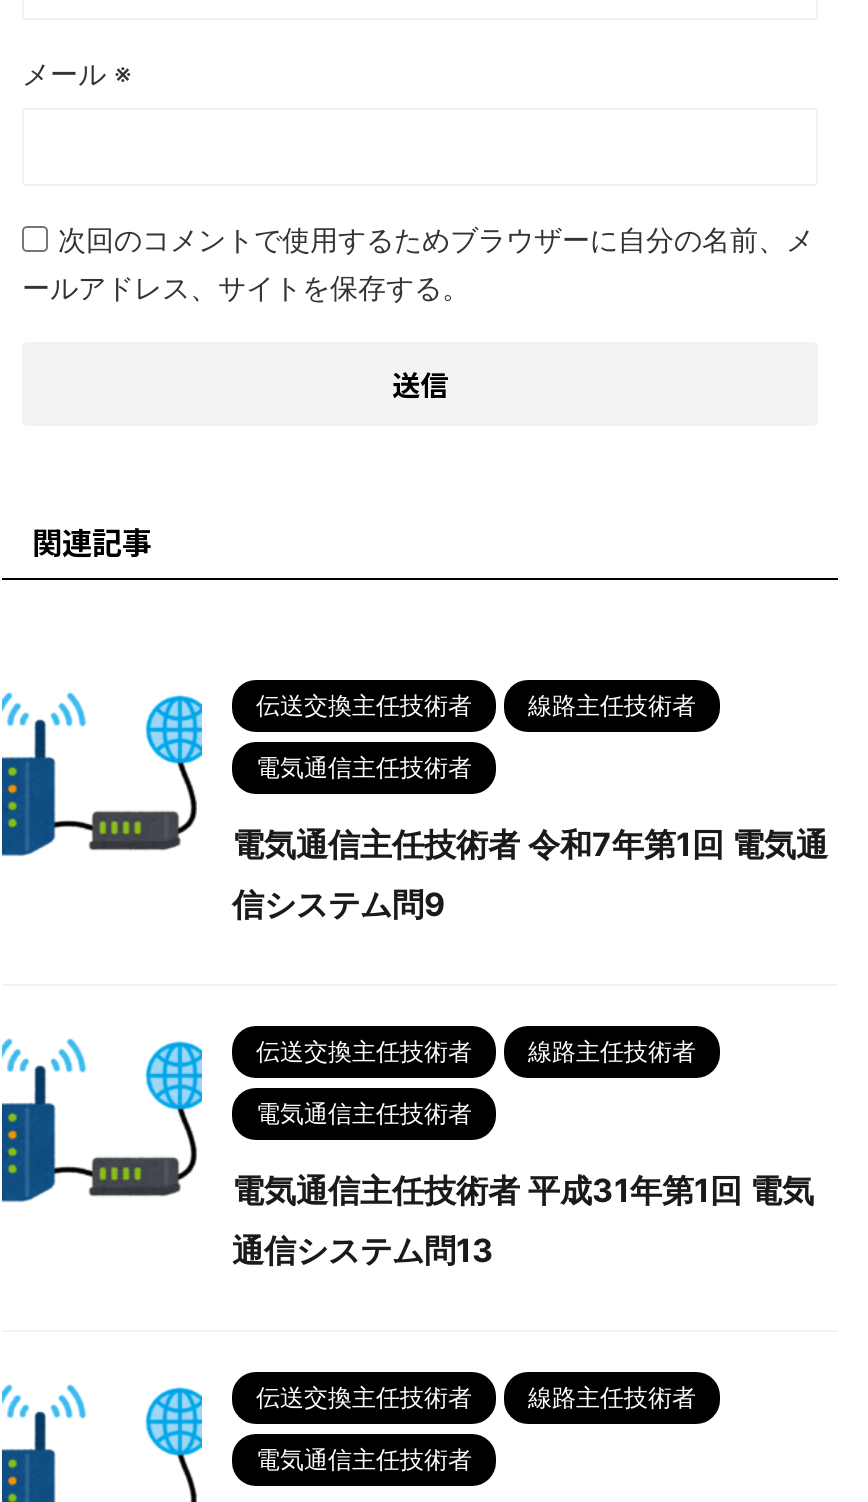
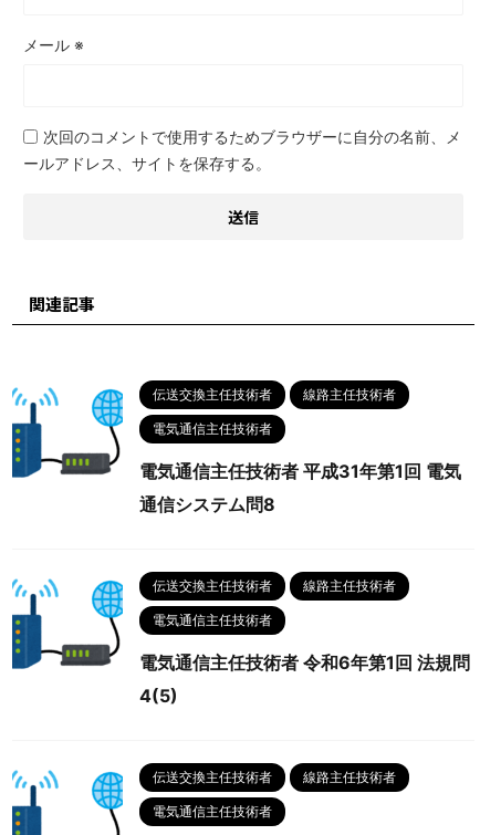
- 電気通信主任技術者 令和7年第1回 電気通

- 信システム問9
+ 通信システム問8

+ 電気通信主任技術者 令和6年第1回 法規問

moved up: 電気通信主任技術者 平成31年第1回 電気

- 通信システム問13
+ 4(5)
